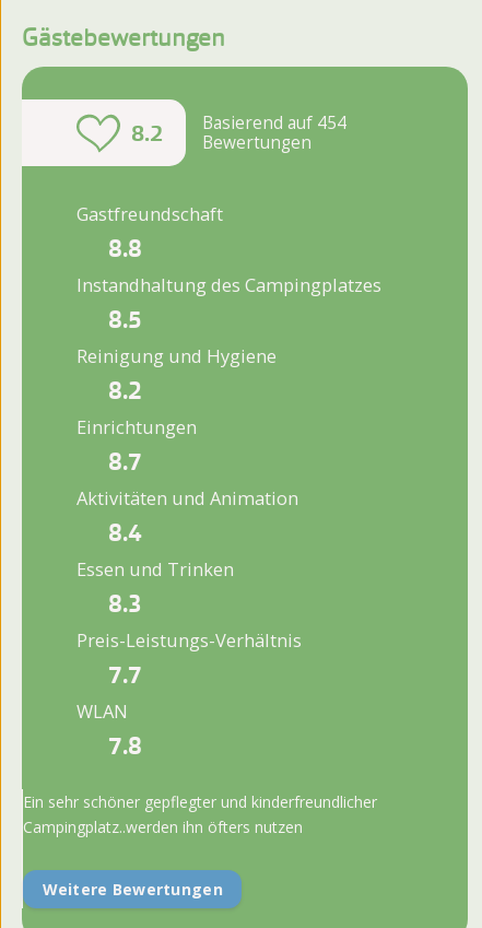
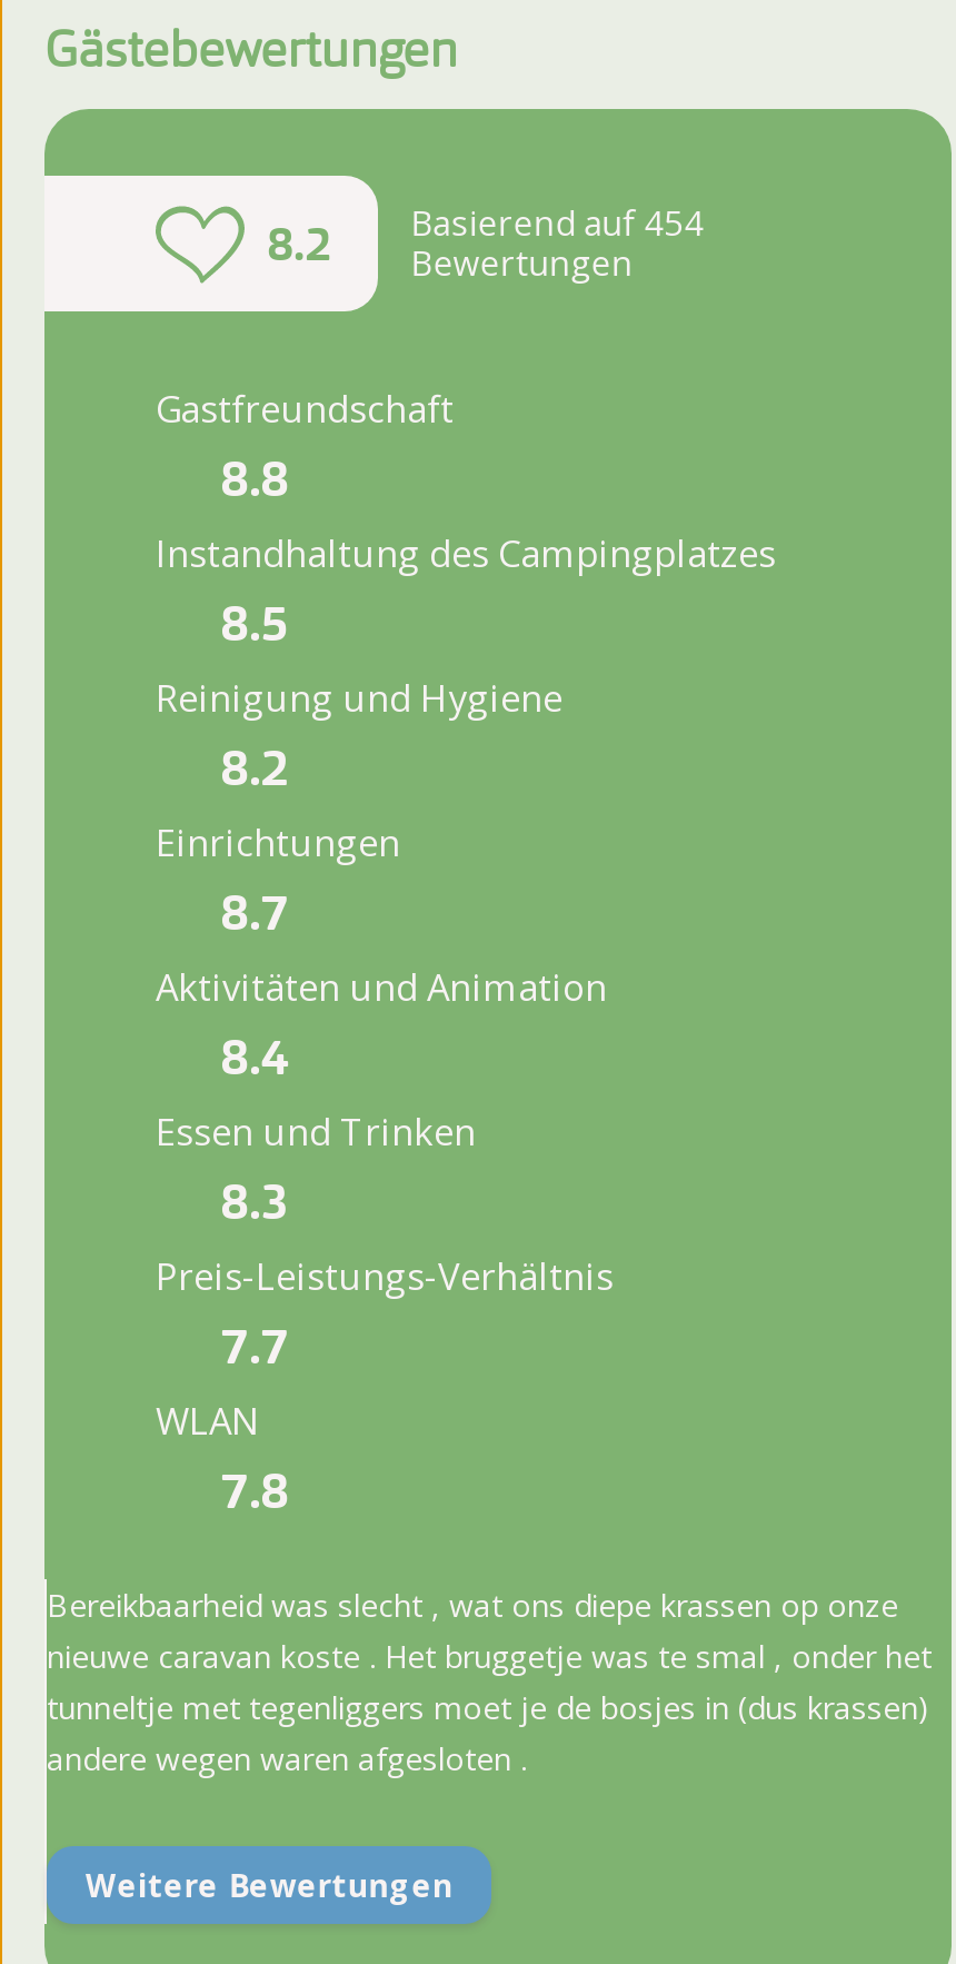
- Ein sehr schöner gepflegter und kinderfreundlicher
- Campingplatz..werden ihn öfters nutzen
+ Bereikbaarheid was slecht , wat ons diepe krassen op onze
+ nieuwe caravan koste . Het bruggetje was te smal , onder het
+ tunneltje met tegenliggers moet je de bosjes in (dus krassen)
+ andere wegen waren afgesloten .
